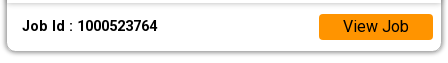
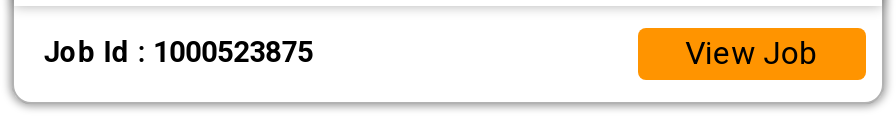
- Job Id : 1000523764
+ Job Id : 1000523875
